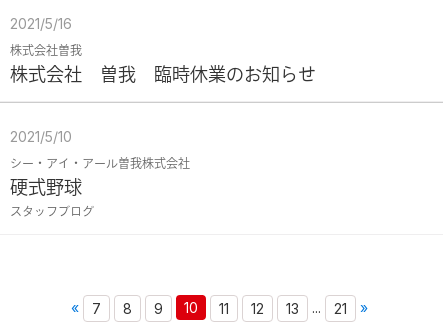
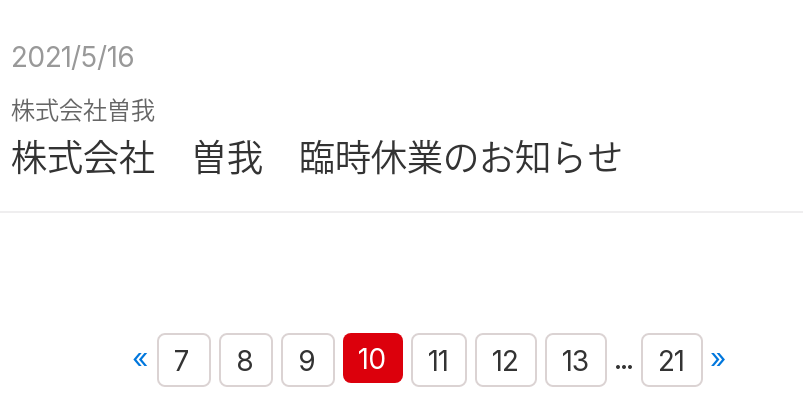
- 2021/5/10
- シー・アイ・アール曽我株式会社
- 硬式野球
- スタッフブログ
